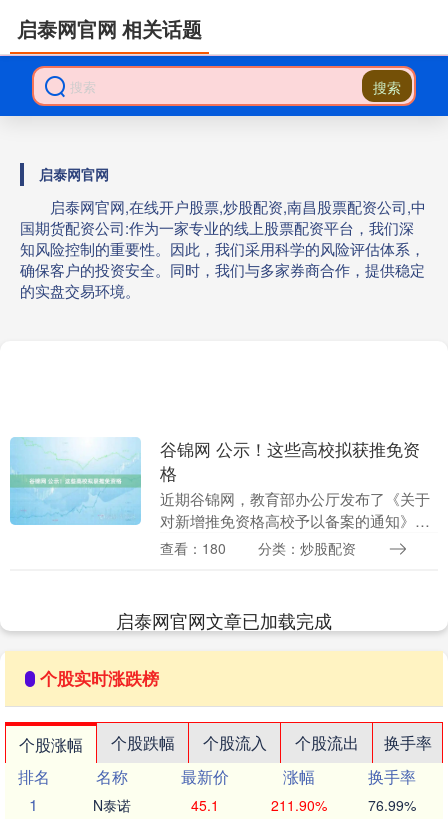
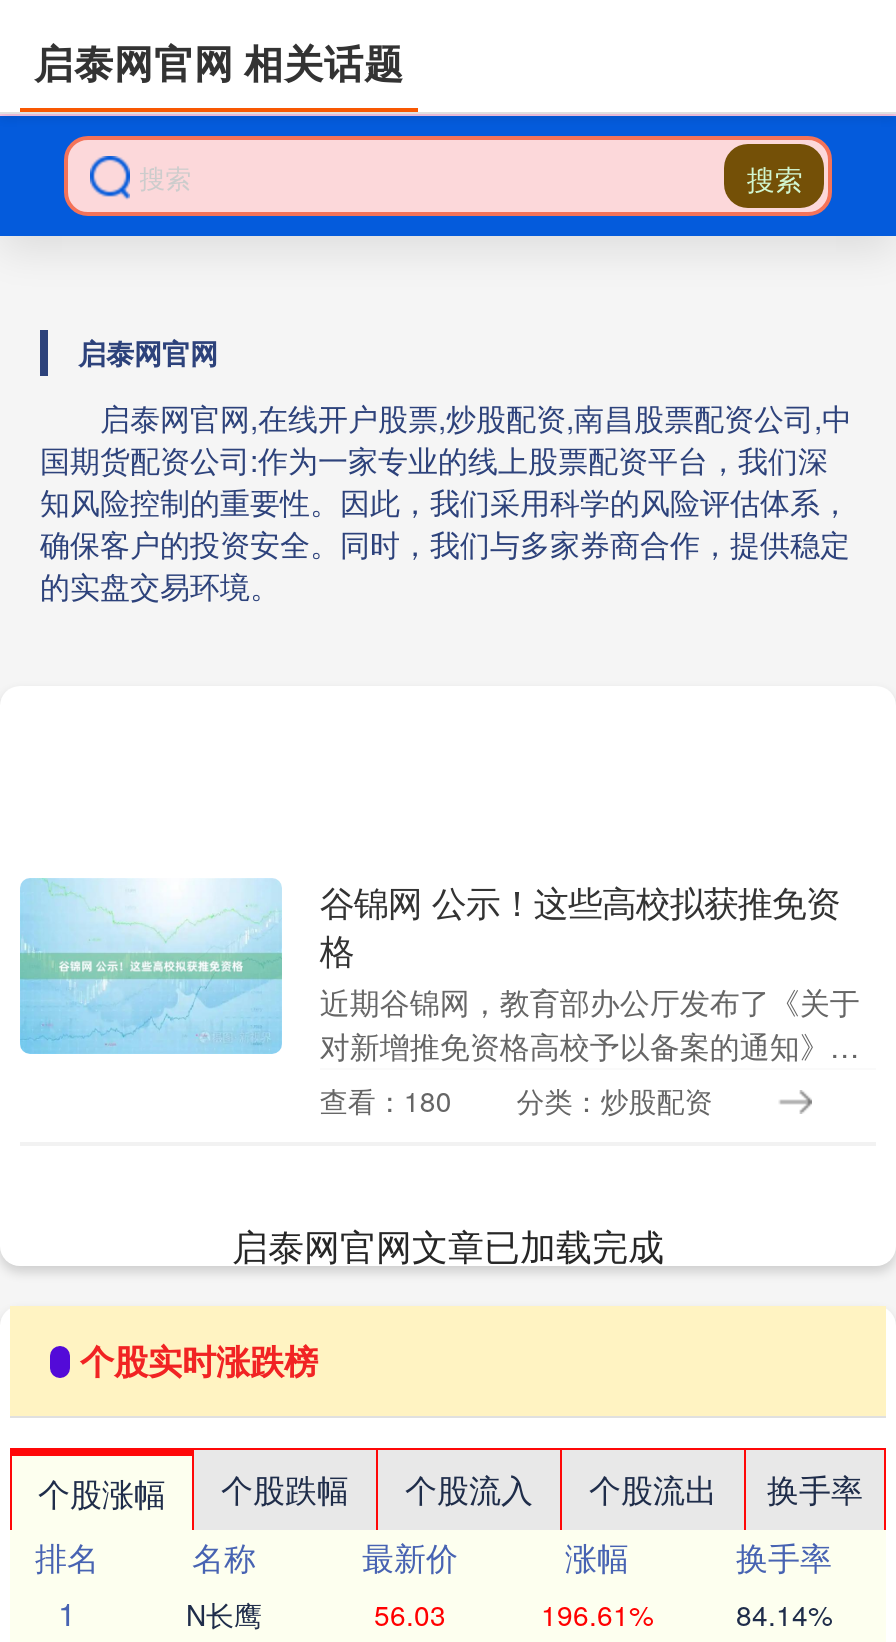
- N泰诺
+ N长鹰

- 45.1
+ 56.03

- 211.90%
+ 196.61%

- 76.99%
+ 84.14%
